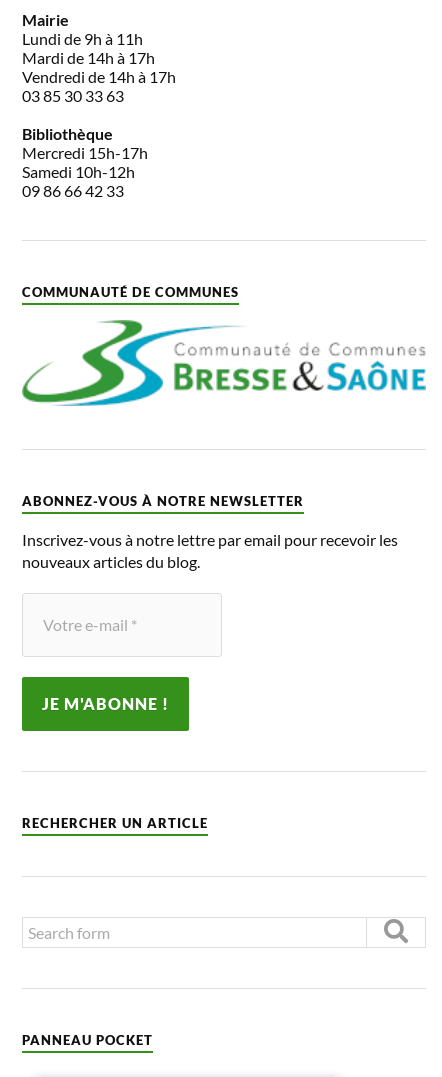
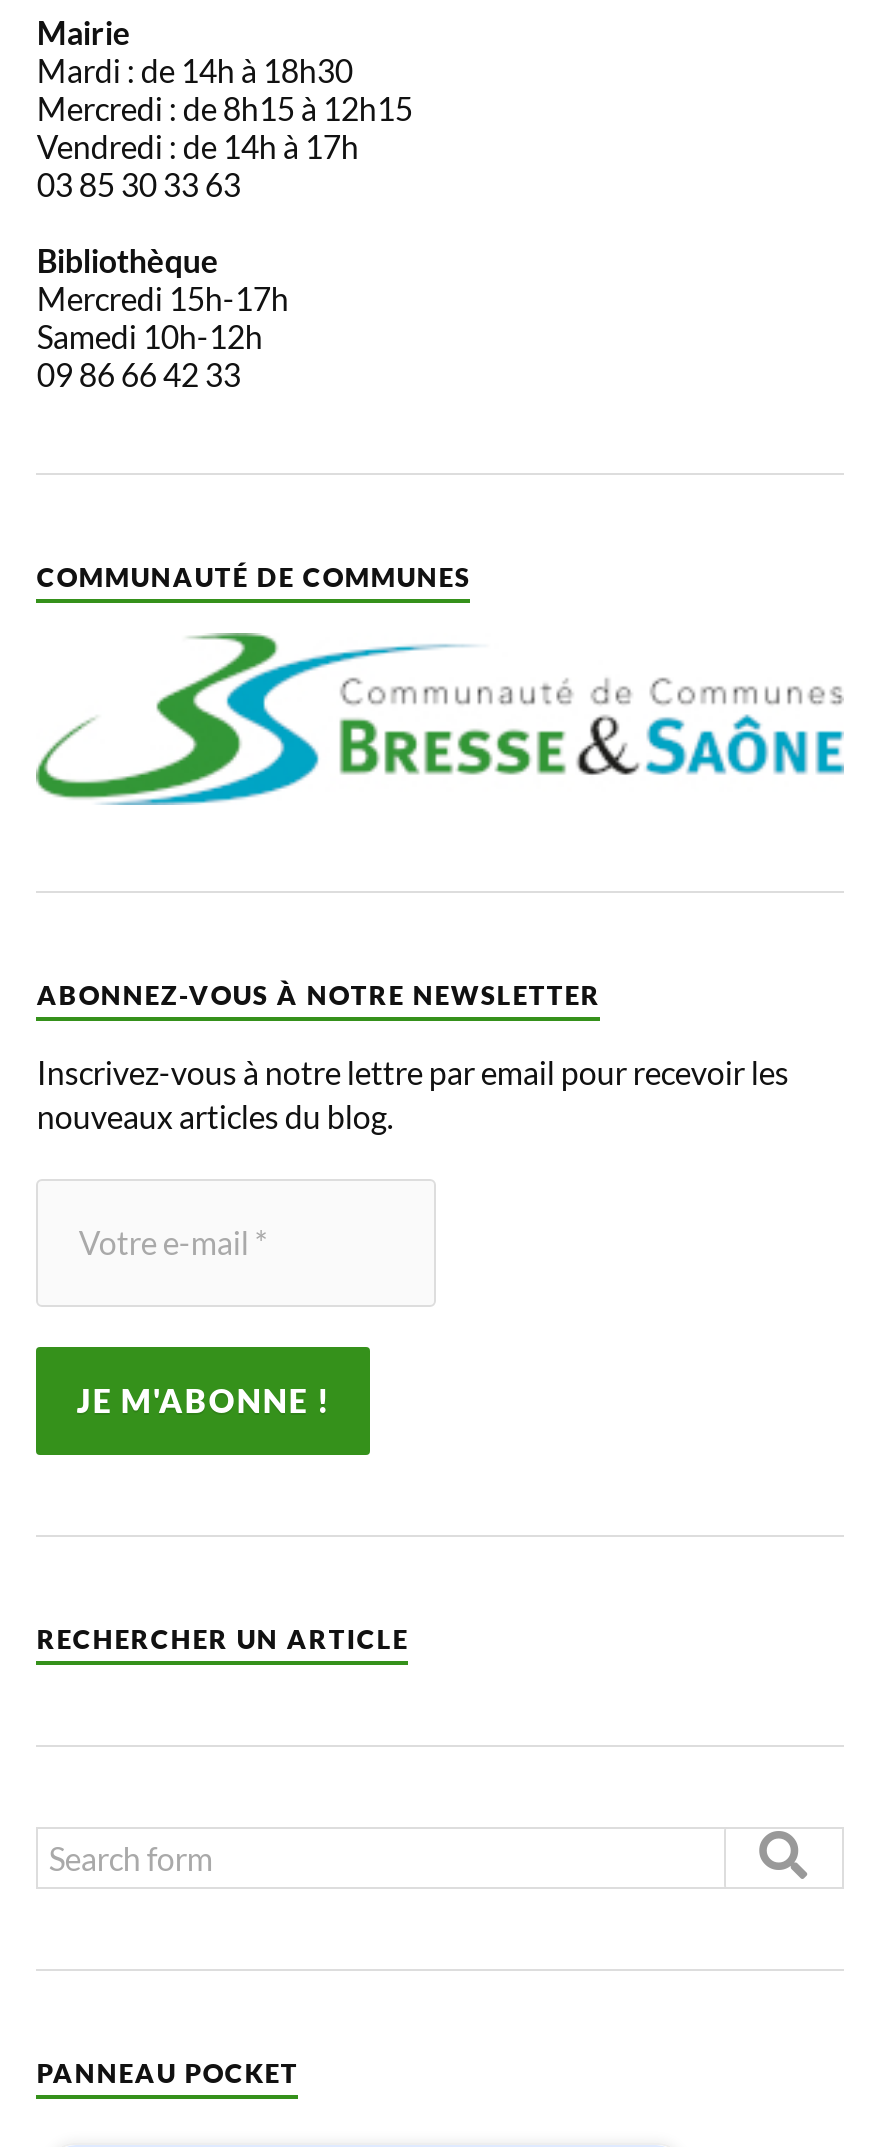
- Lundi de 9h à 11h
- Mardi de 14h à 17h
- Vendredi de 14h à 17h
+ Mardi : de 14h à 18h30
+ Mercredi : de 8h15 à 12h15
+ Vendredi : de 14h à 17h
